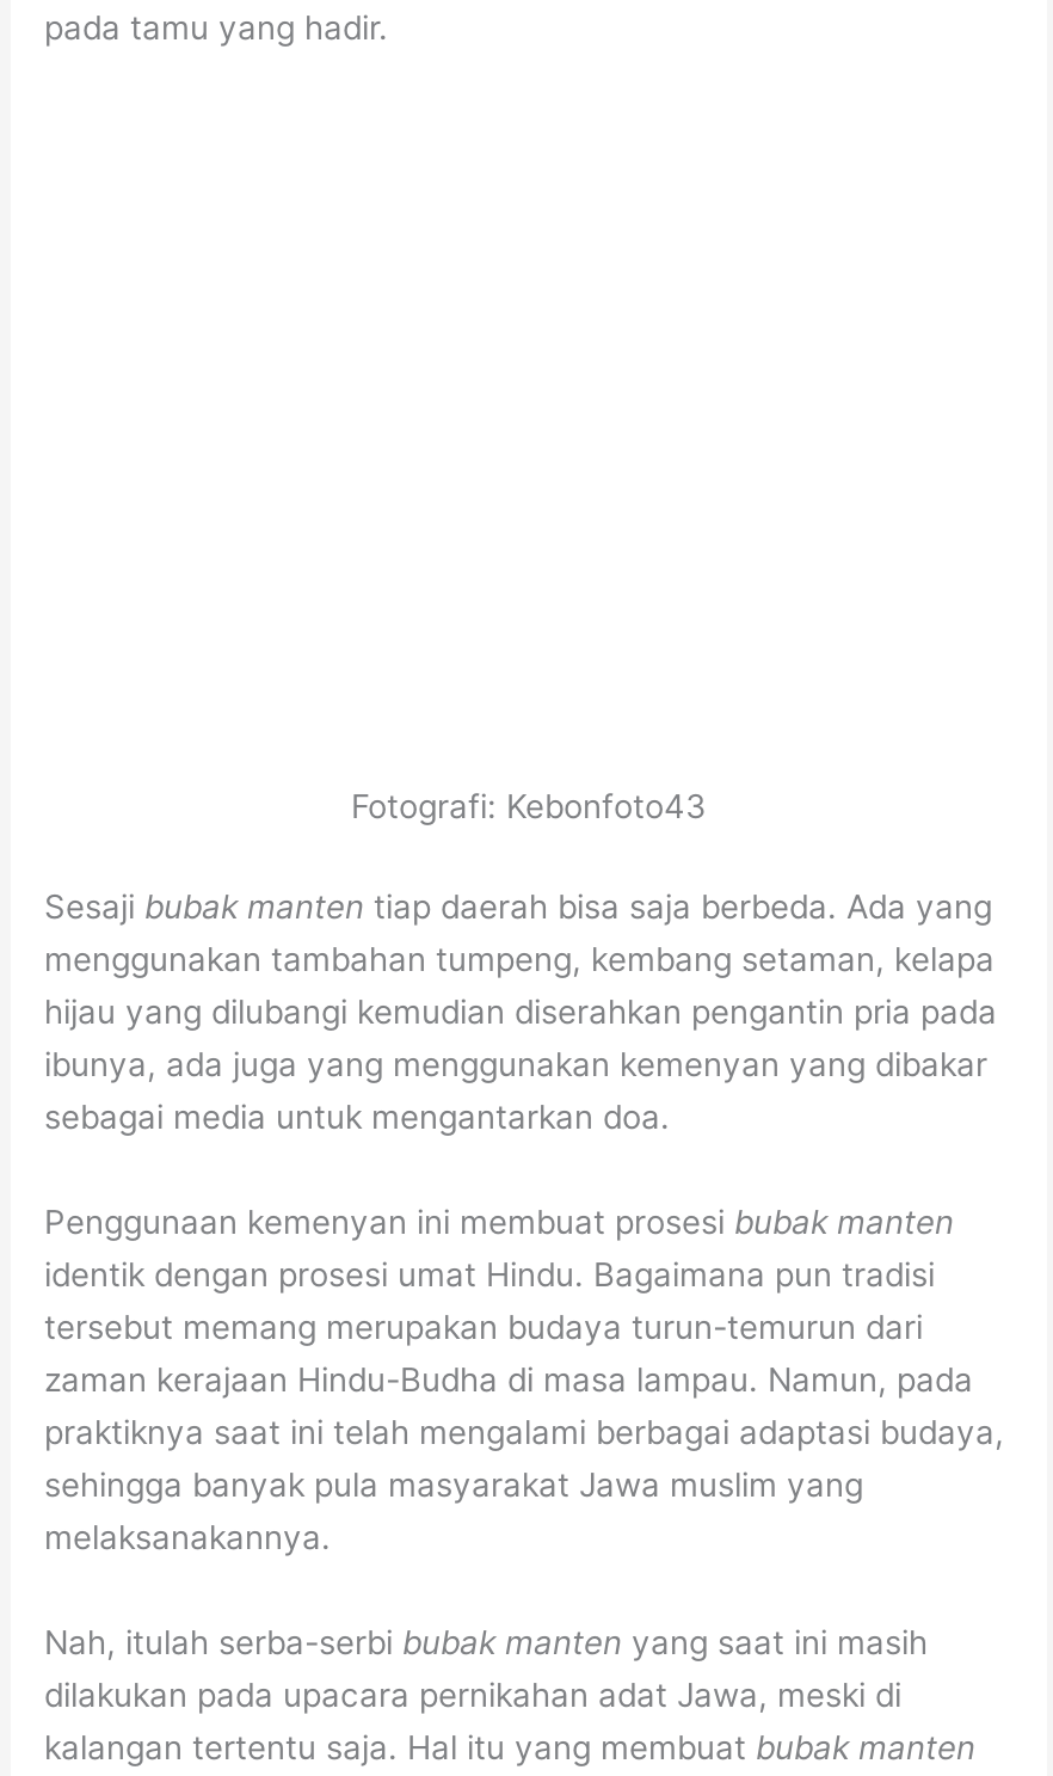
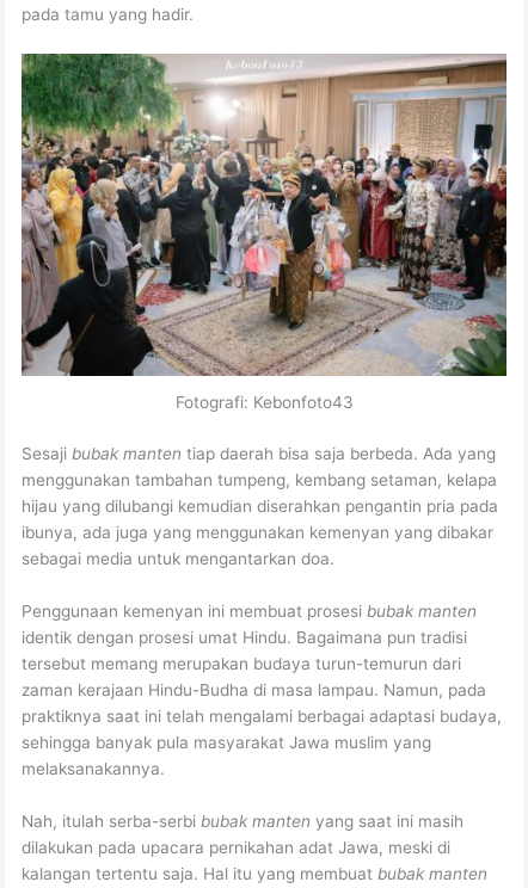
+ [image]
